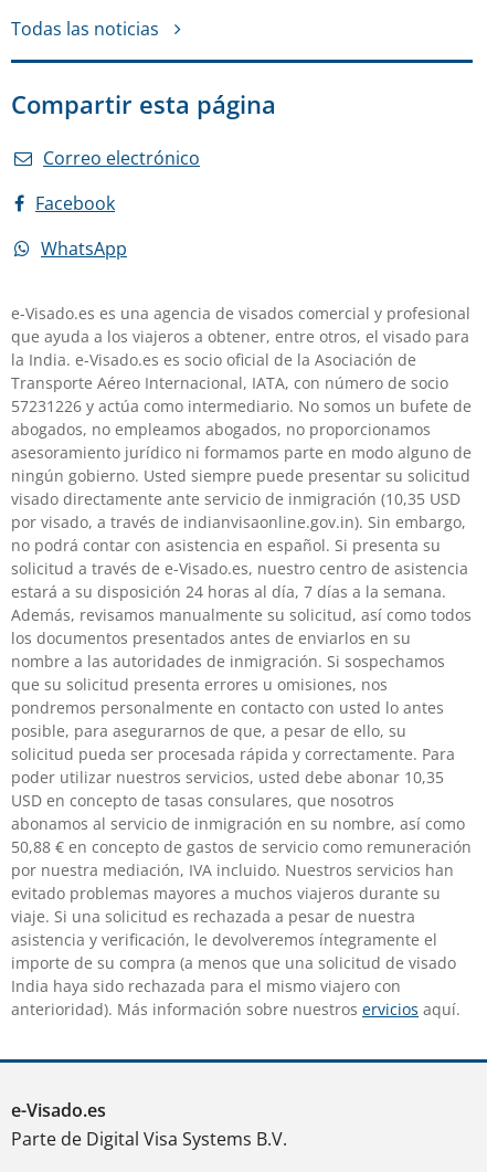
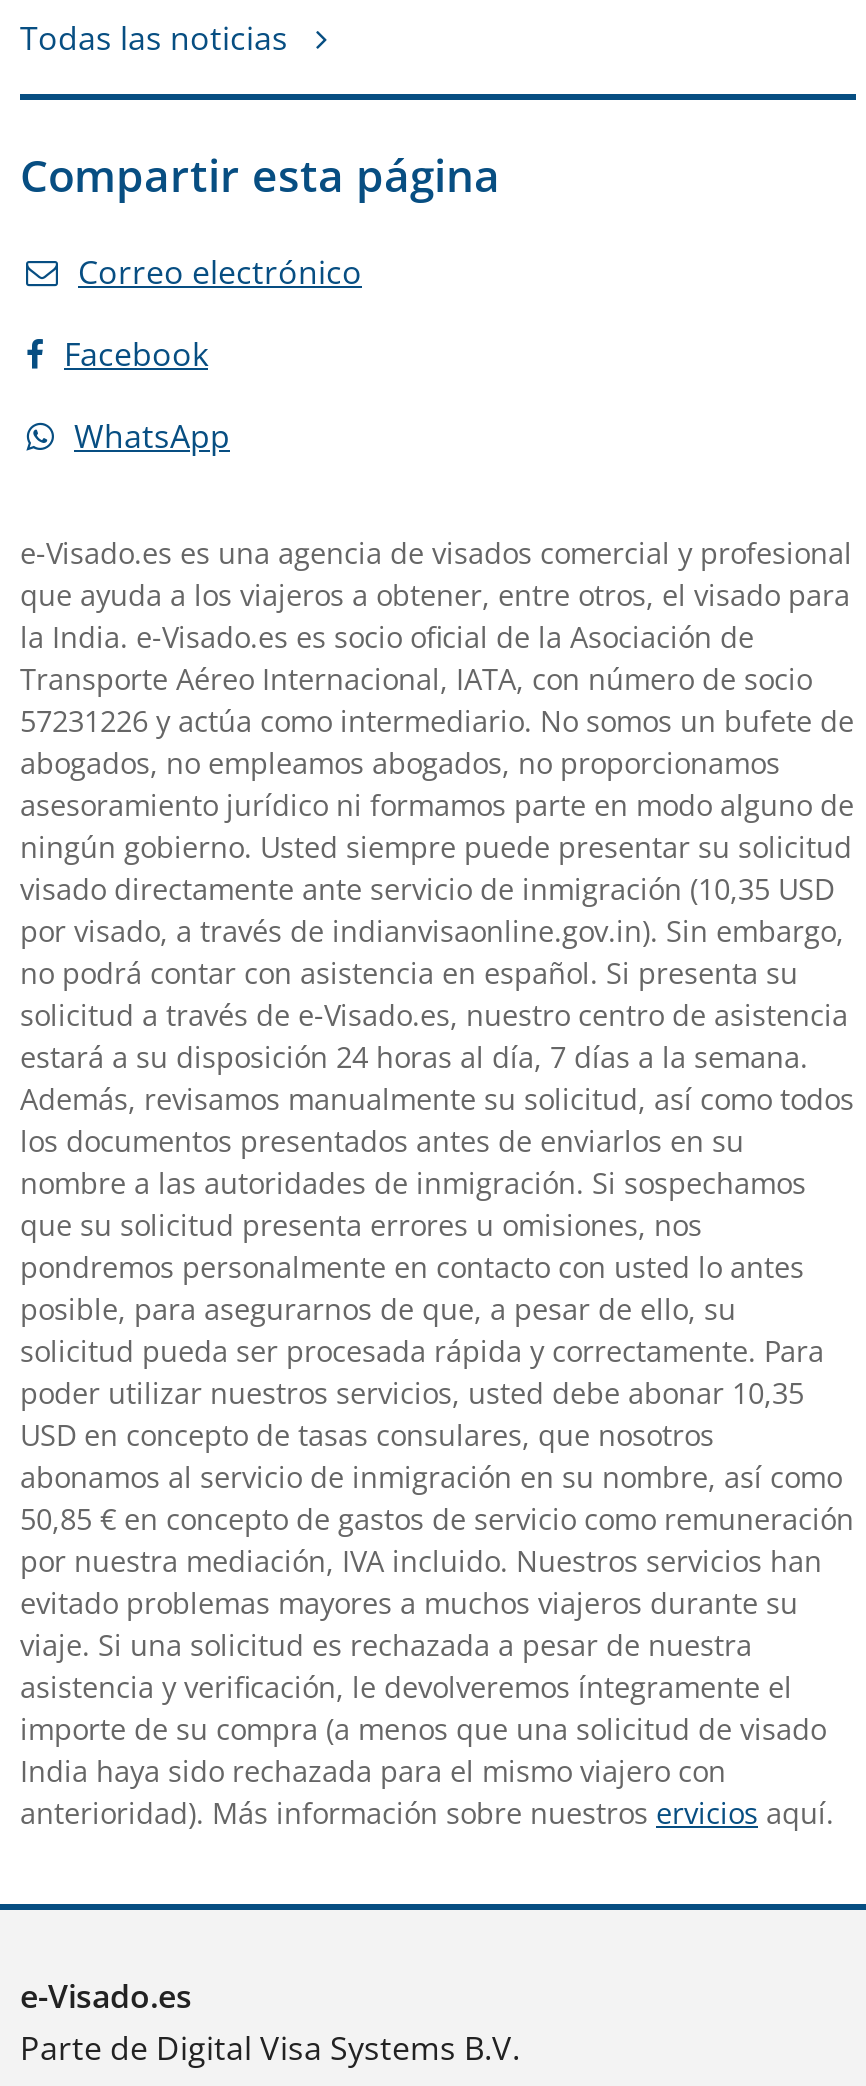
- 50,88 € en concepto de gastos de servicio como remuneración
+ 50,85 € en concepto de gastos de servicio como remuneración
